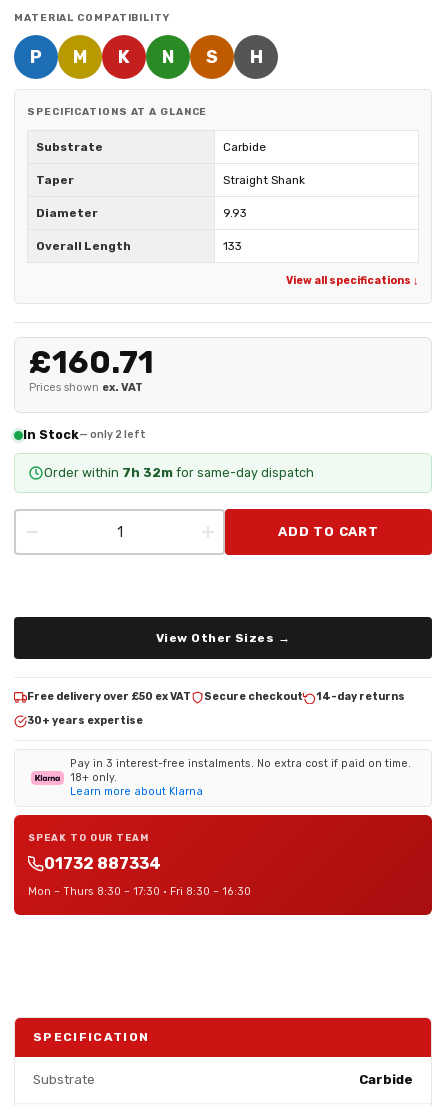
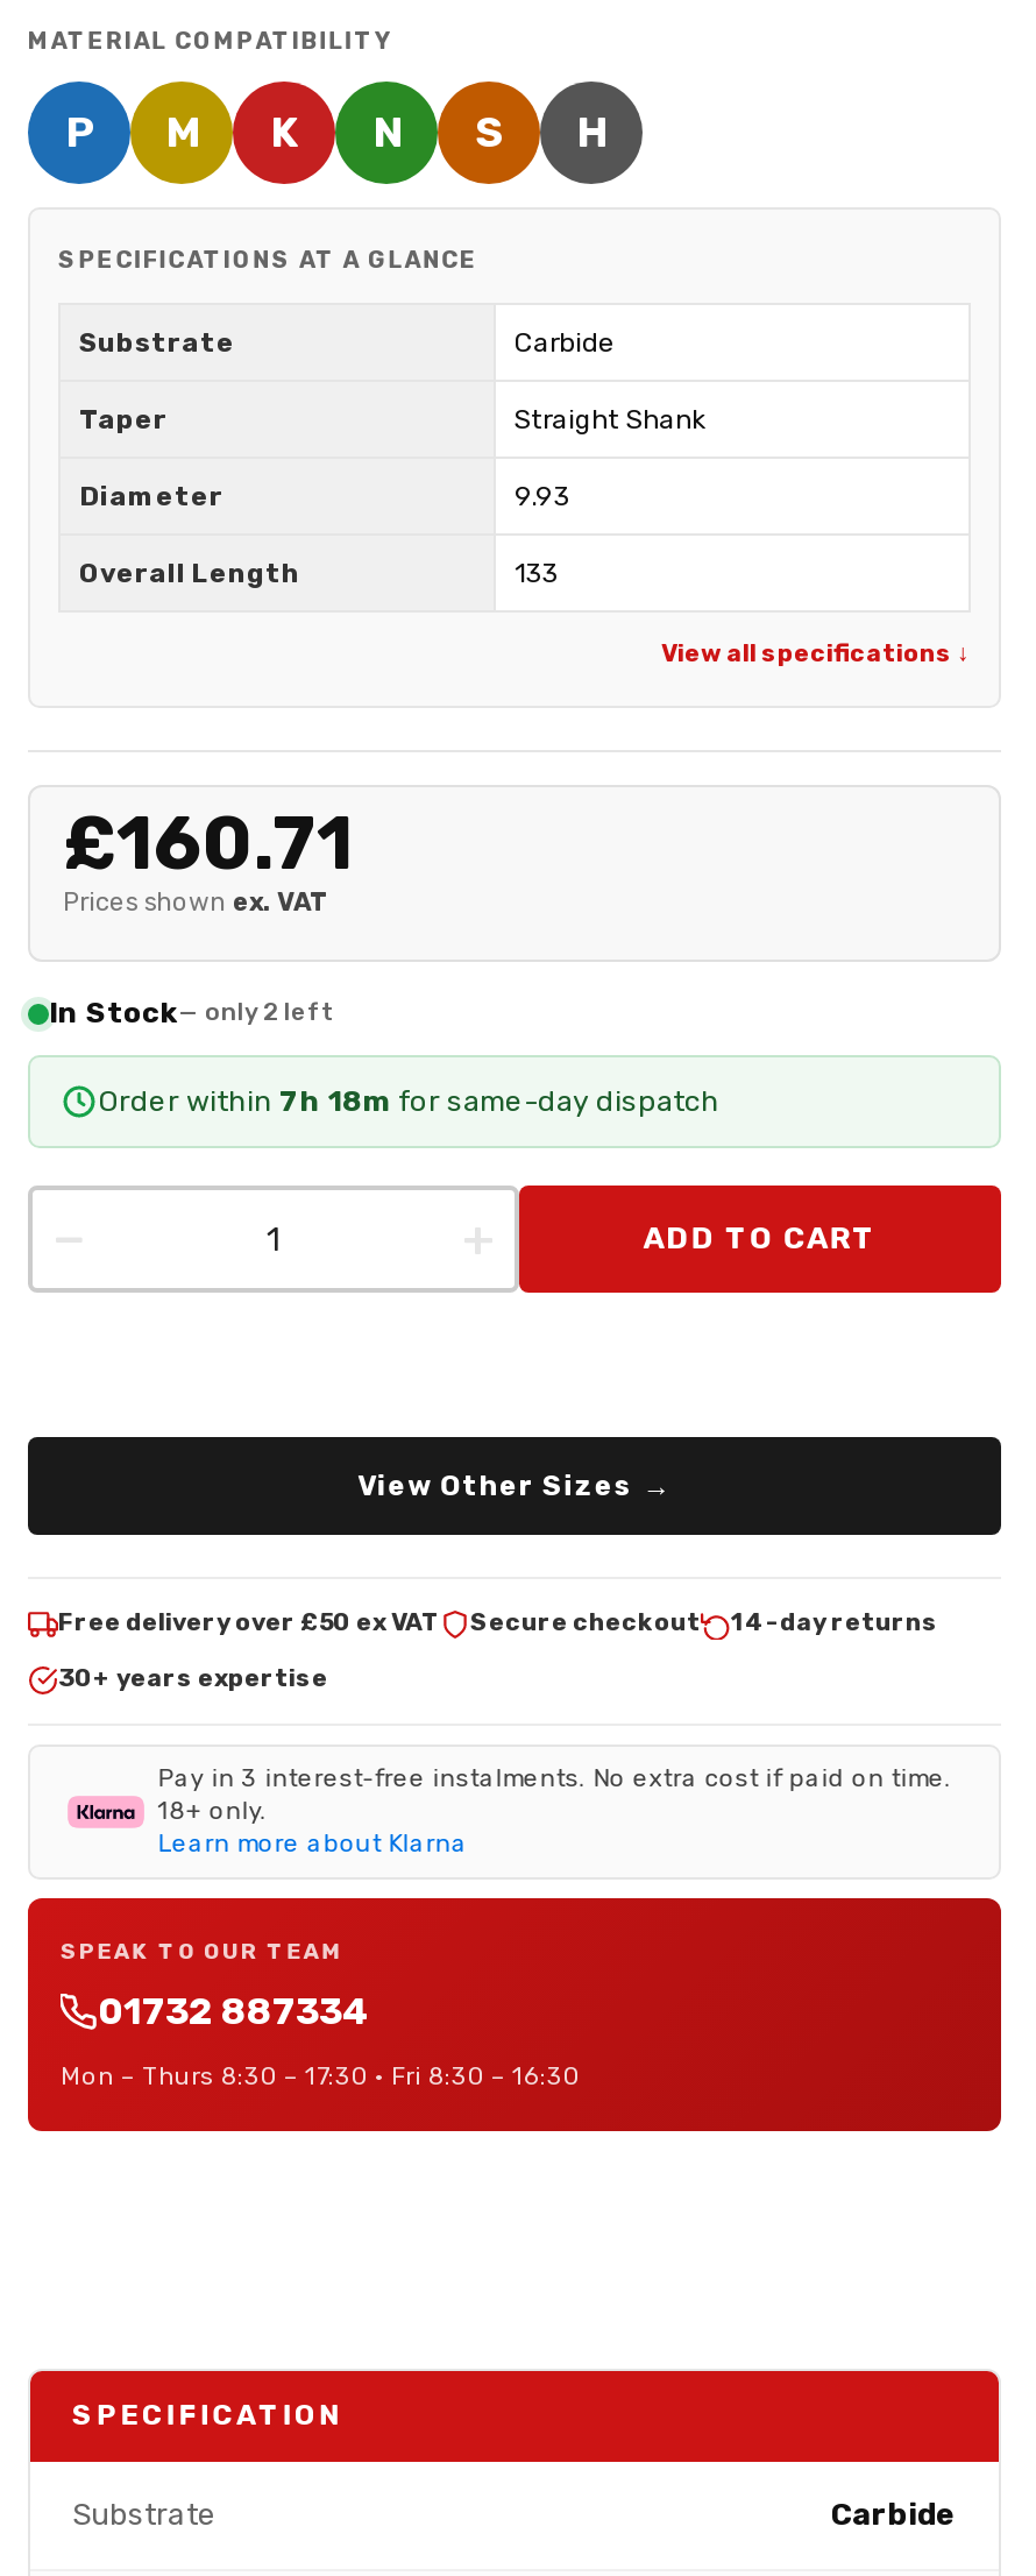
- Order within 7h 32m for same-day dispatch
+ Order within 7h 18m for same-day dispatch
